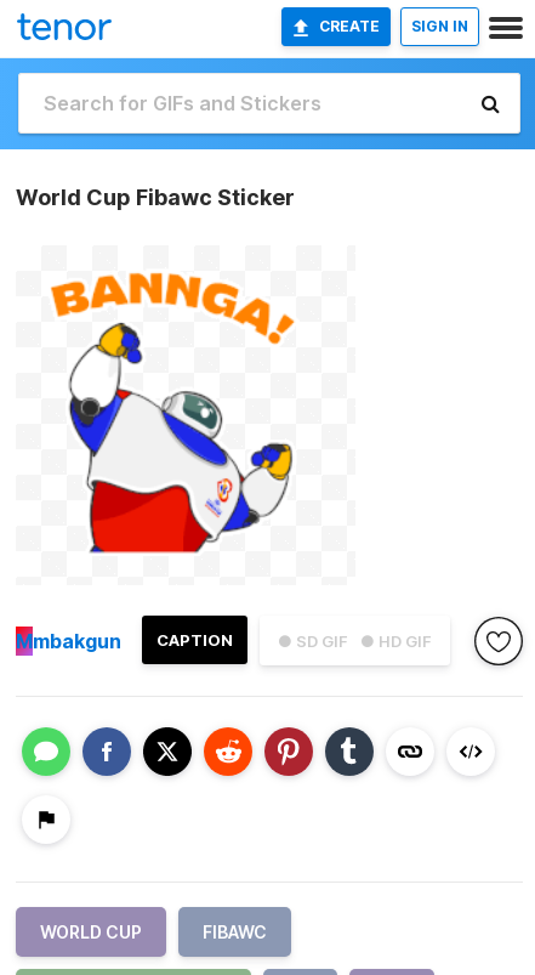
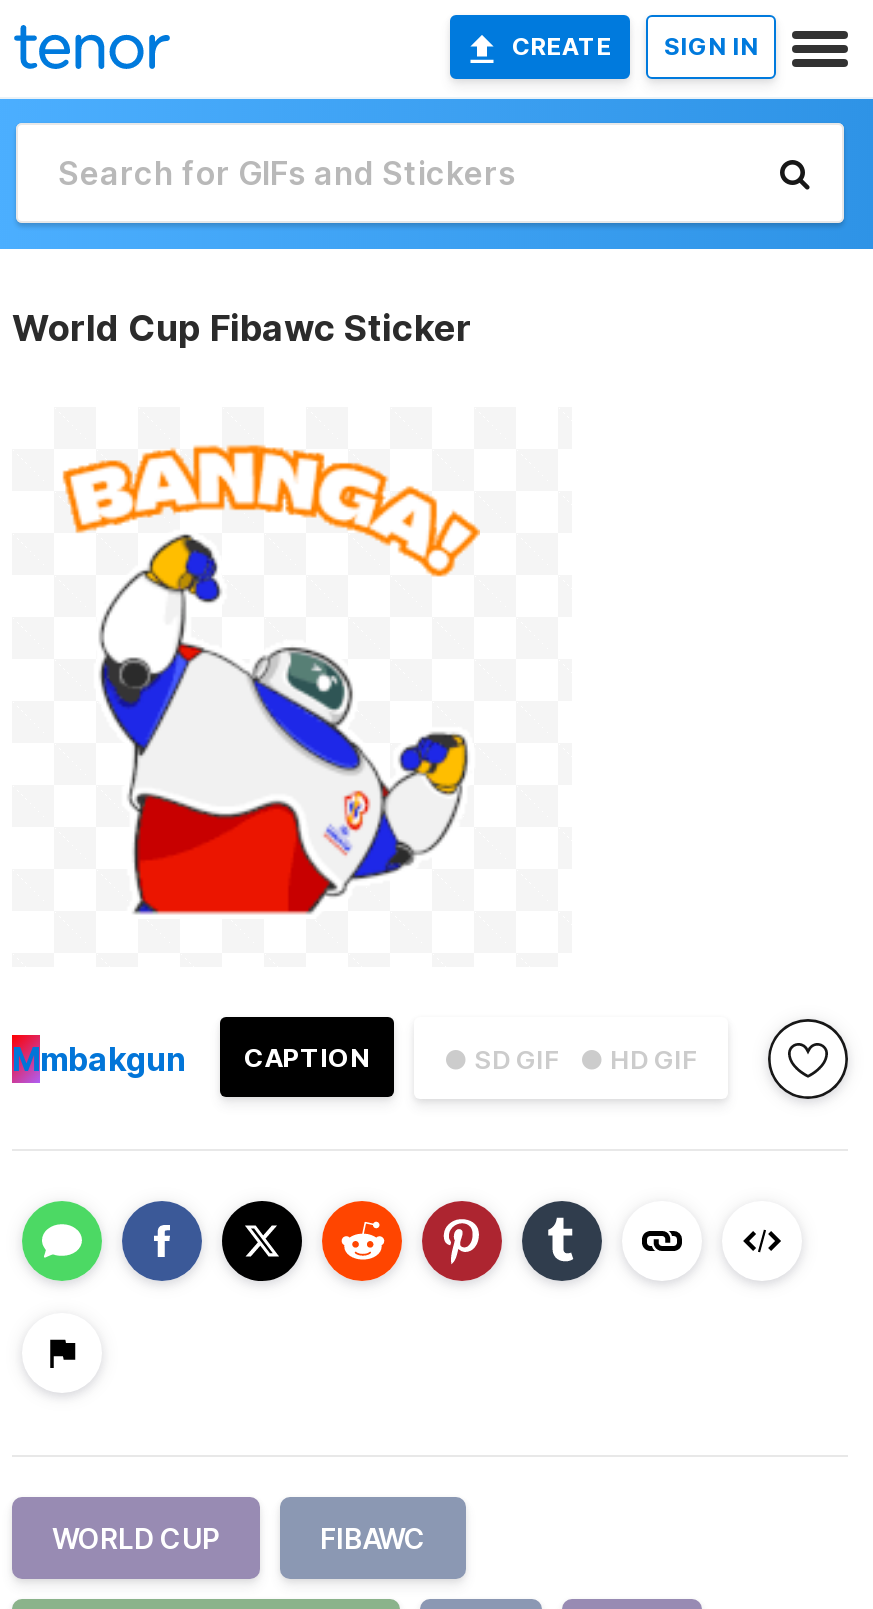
- [image]
+ [image]
